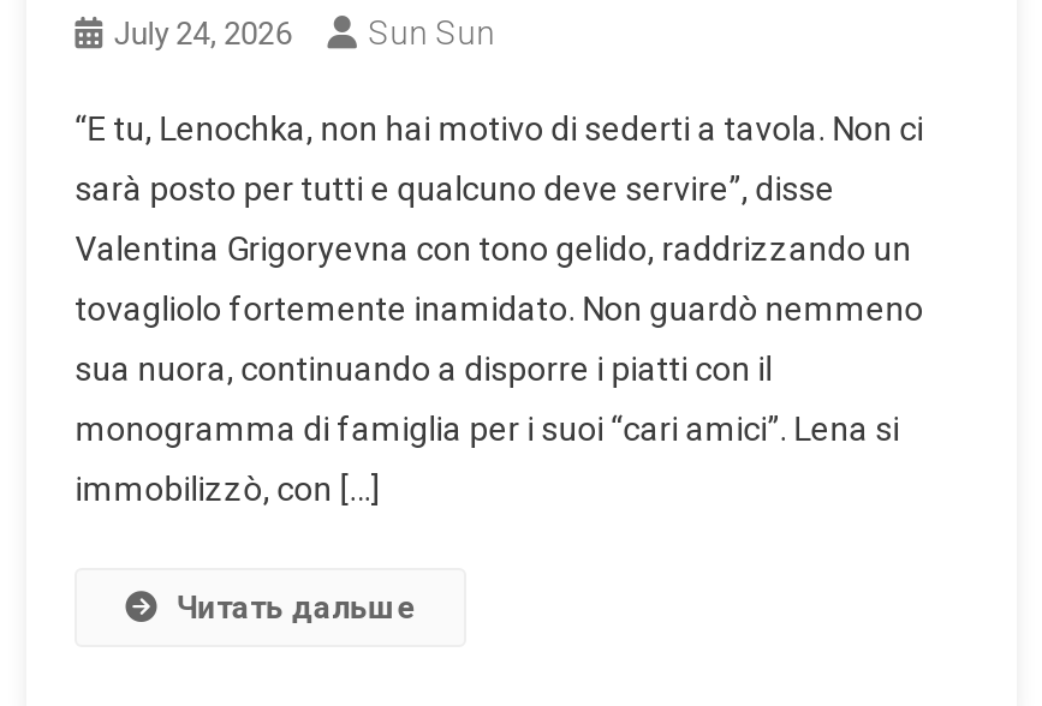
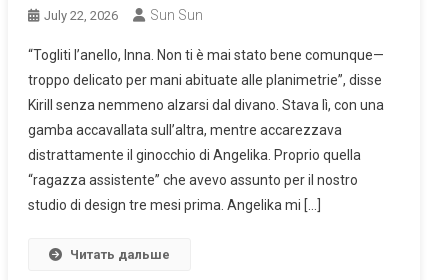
- July 24, 2026
+ July 22, 2026

- “E tu, Lenochka, non hai motivo di sederti a tavola. Non ci
+ “Togliti l’anello, Inna. Non ti è mai stato bene comunque—

- sarà posto per tutti e qualcuno deve servire”, disse
+ troppo delicato per mani abituate alle planimetrie”, disse

- Valentina Grigoryevna con tono gelido, raddrizzando un
+ Kirill senza nemmeno alzarsi dal divano. Stava lì, con una

- tovagliolo fortemente inamidato. Non guardò nemmeno
+ gamba accavallata sull’altra, mentre accarezzava

- sua nuora, continuando a disporre i piatti con il
+ distrattamente il ginocchio di Angelika. Proprio quella

- monogramma di famiglia per i suoi “cari amici”. Lena si
+ “ragazza assistente” che avevo assunto per il nostro

- immobilizzò, con […]
+ studio di design tre mesi prima. Angelika mi […]
